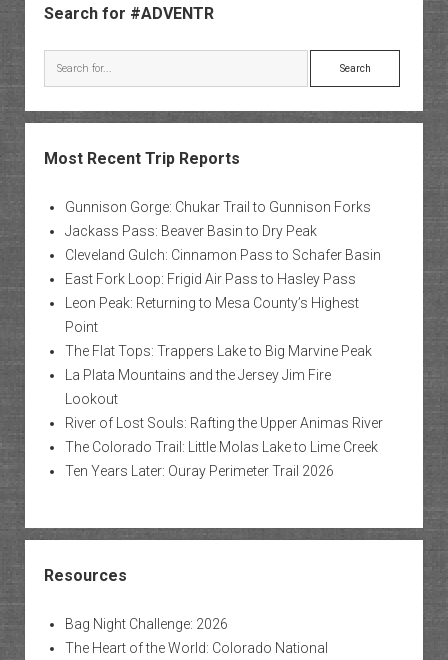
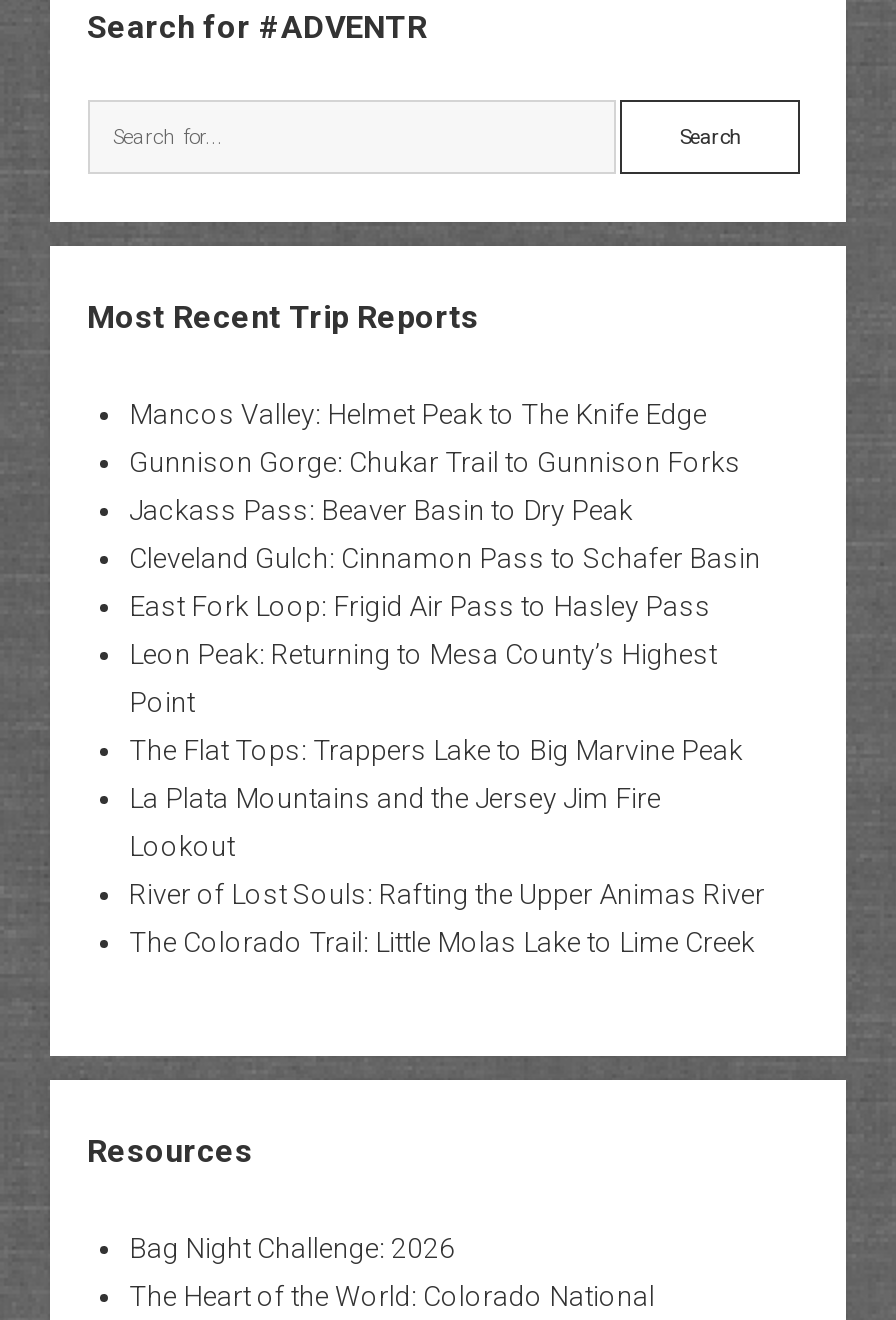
+ Mancos Valley: Helmet Peak to The Knife Edge

moved down: Gunnison Gorge: Chukar Trail to Gunnison Forks | Jackass Pass: Beaver Basin to Dry Peak | Cleveland Gulch: Cinnamon Pass to Schafer Basin | ... | River of Lost Souls: Rafting the Upper Animas River | The Colorado Trail: Little Molas Lake to Lime Creek

- Ten Years Later: Ouray Perimeter Trail 2026
